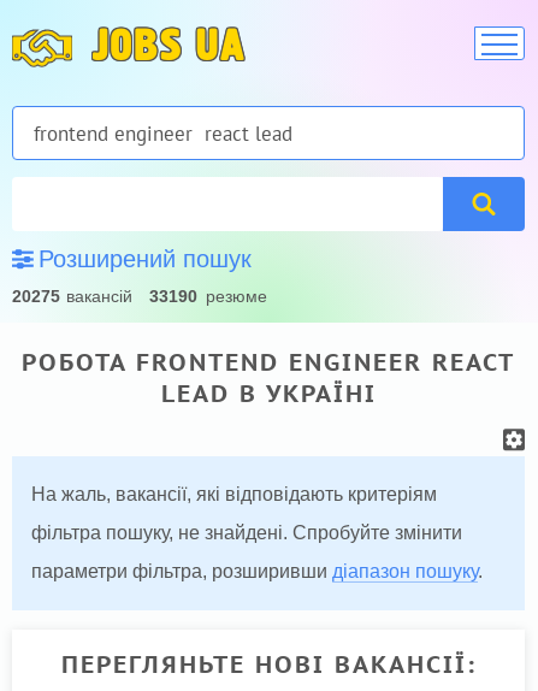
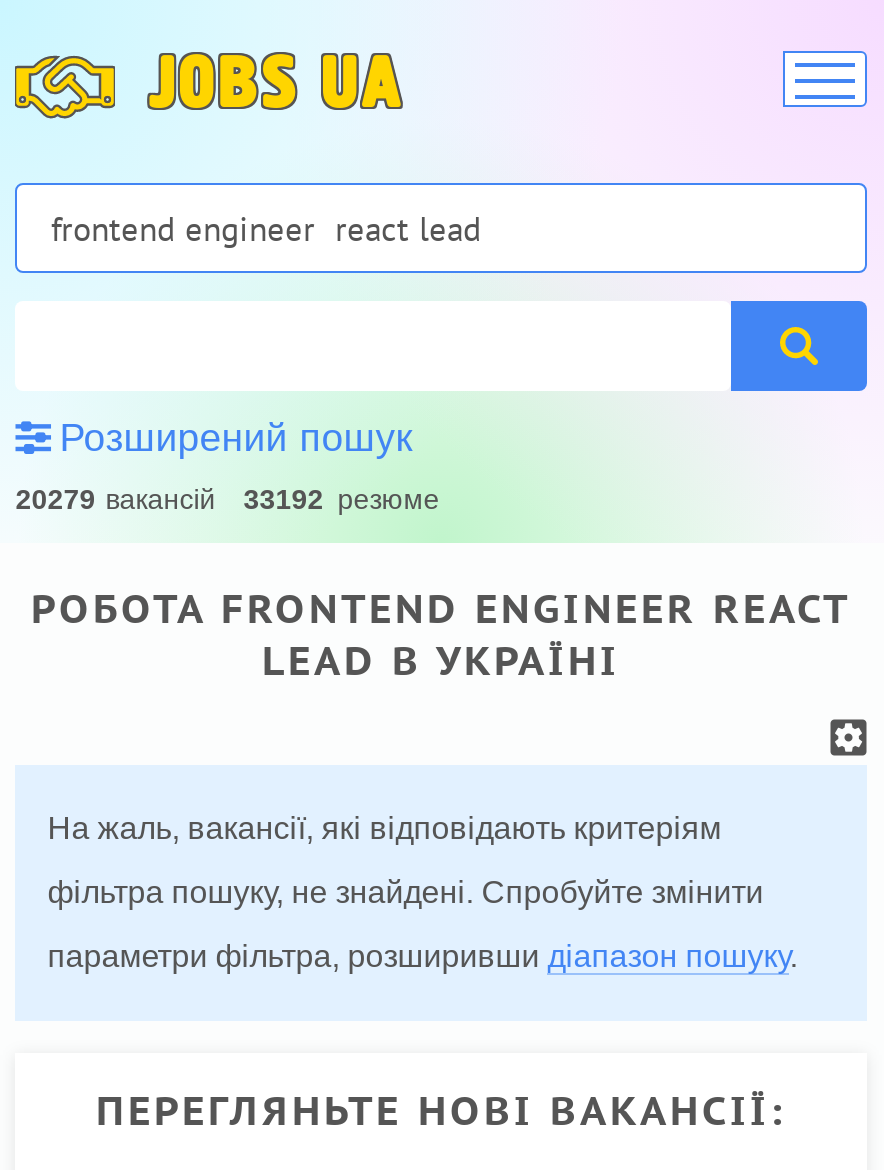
- 20275 вакансій
+ 20279 вакансій

- 33190 резюме
+ 33192 резюме
